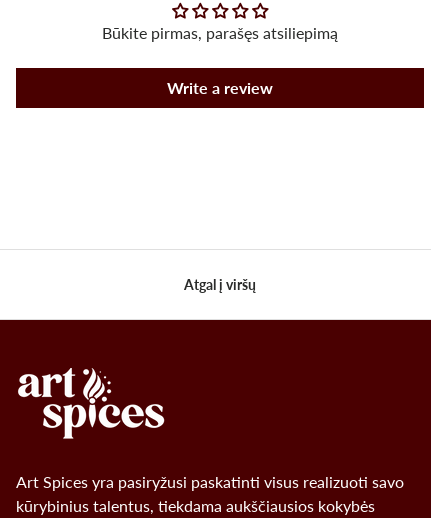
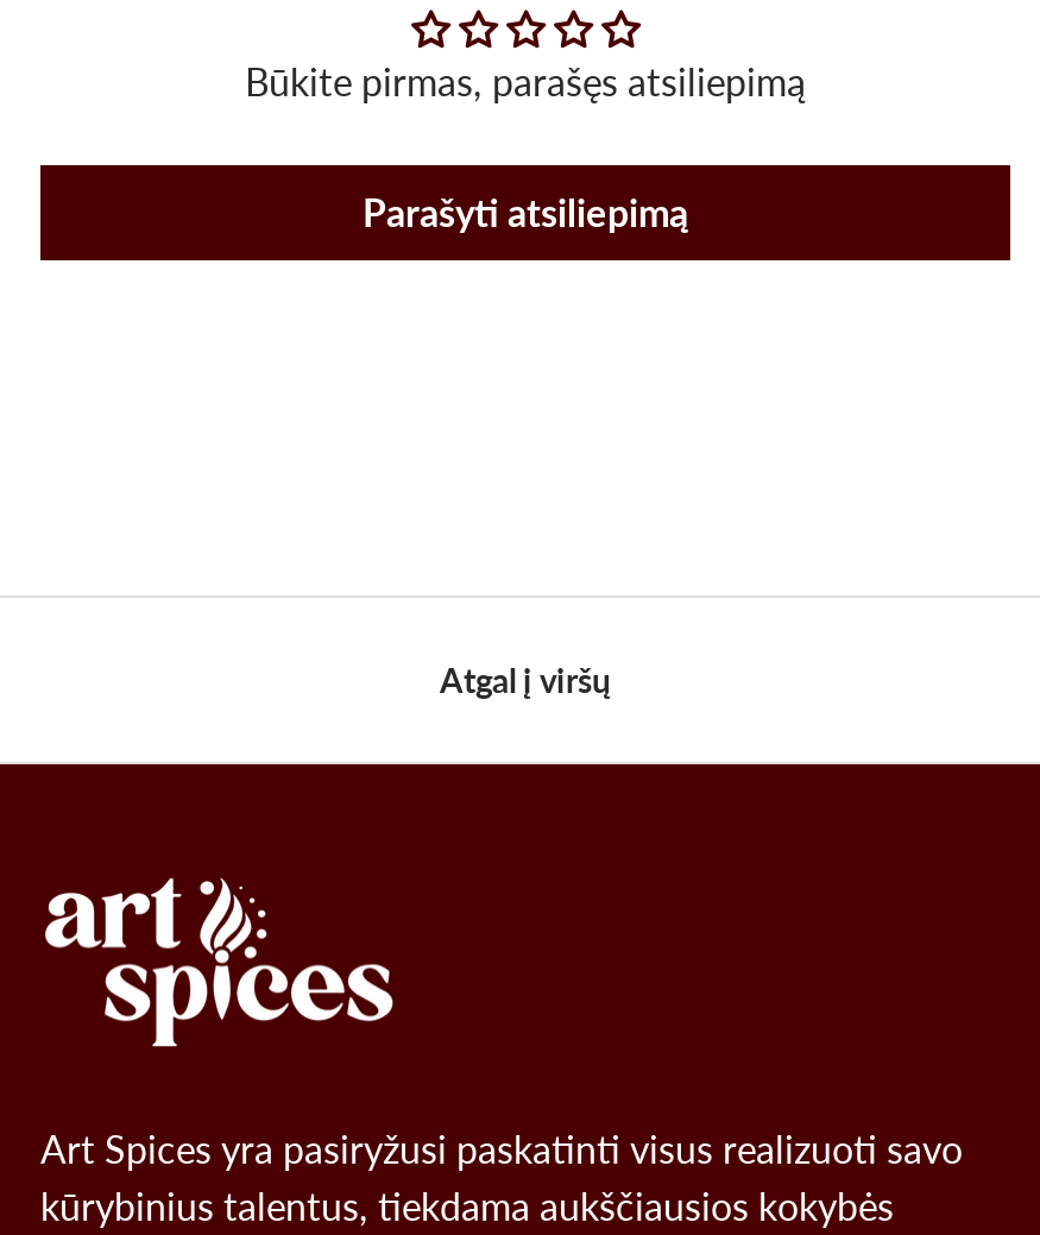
- Write a review
+ Parašyti atsiliepimą
